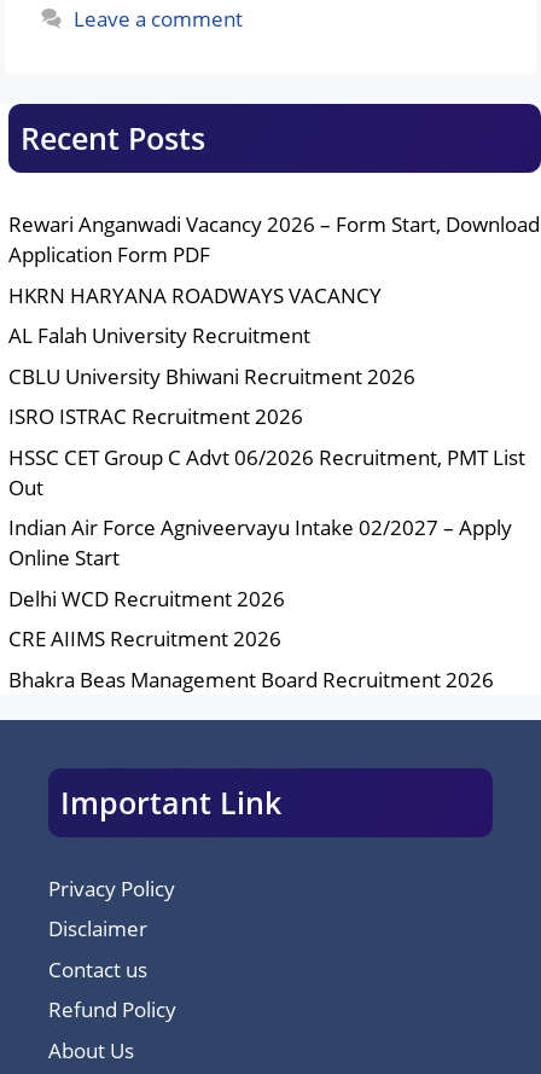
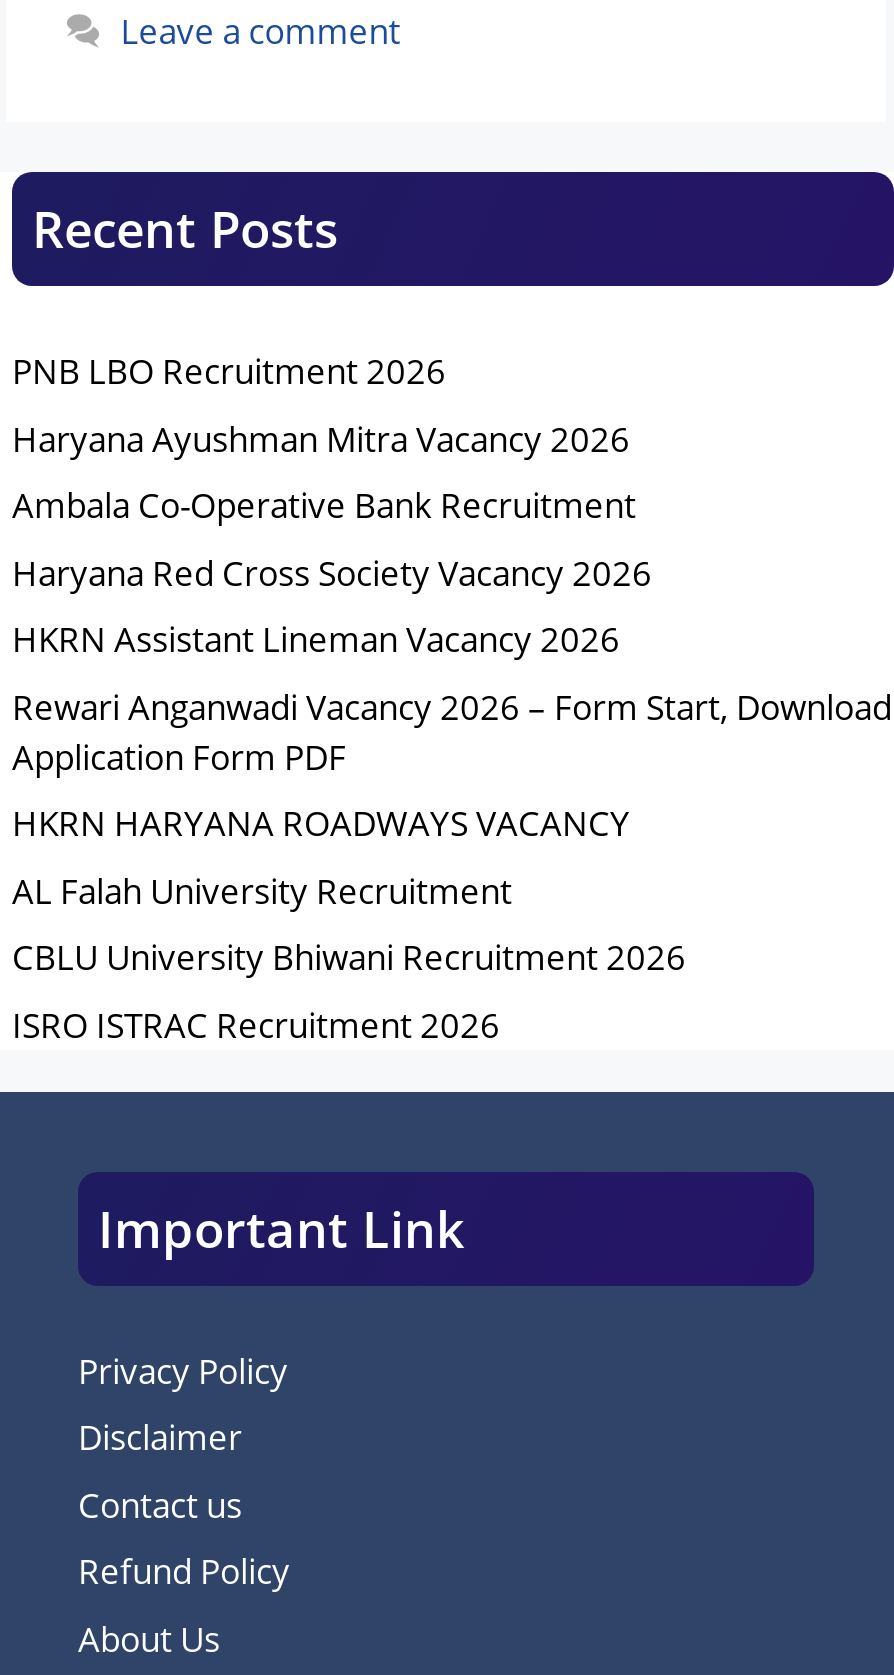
+ PNB LBO Recruitment 2026
+ Haryana Ayushman Mitra Vacancy 2026
+ Ambala Co-Operative Bank Recruitment
+ Haryana Red Cross Society Vacancy 2026
+ HKRN Assistant Lineman Vacancy 2026

moved down: Rewari Anganwadi Vacancy 2026 – Form Start, Download | Application Form PDF | HKRN HARYANA ROADWAYS VACANCY | AL Falah University Recruitment | CBLU University Bhiwani Recruitment 2026 | ISRO ISTRAC Recruitment 2026

- HSSC CET Group C Advt 06/2026 Recruitment, PMT List
- Out
- Indian Air Force Agniveervayu Intake 02/2027 – Apply
- Online Start
- Delhi WCD Recruitment 2026
- CRE AIIMS Recruitment 2026
- Bhakra Beas Management Board Recruitment 2026
